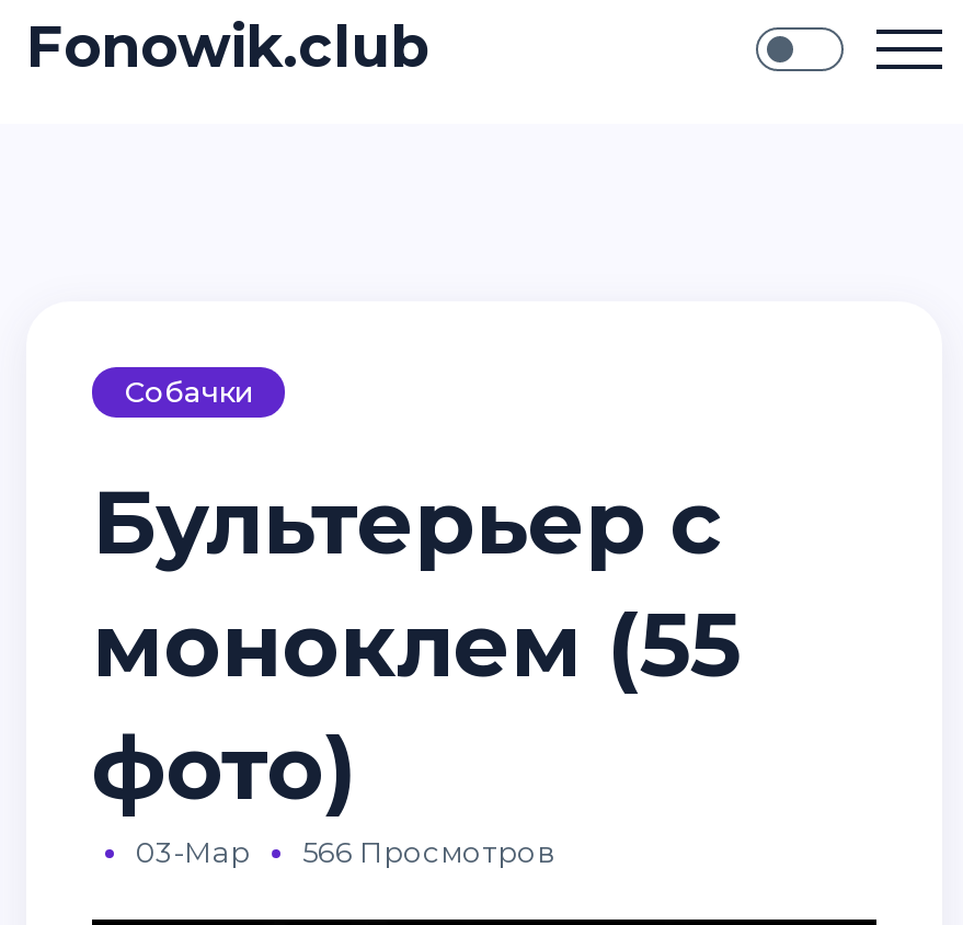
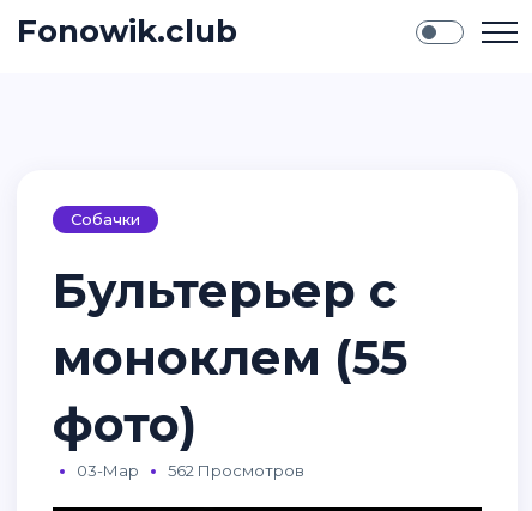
- 03-Мар 566 Просмотров
+ 03-Мар 562 Просмотров
